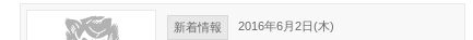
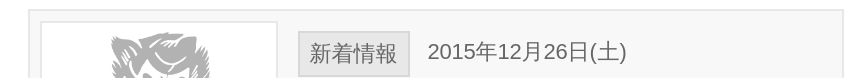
- 新着情報 2016年6月2日(木)
+ 新着情報 2015年12月26日(土)
